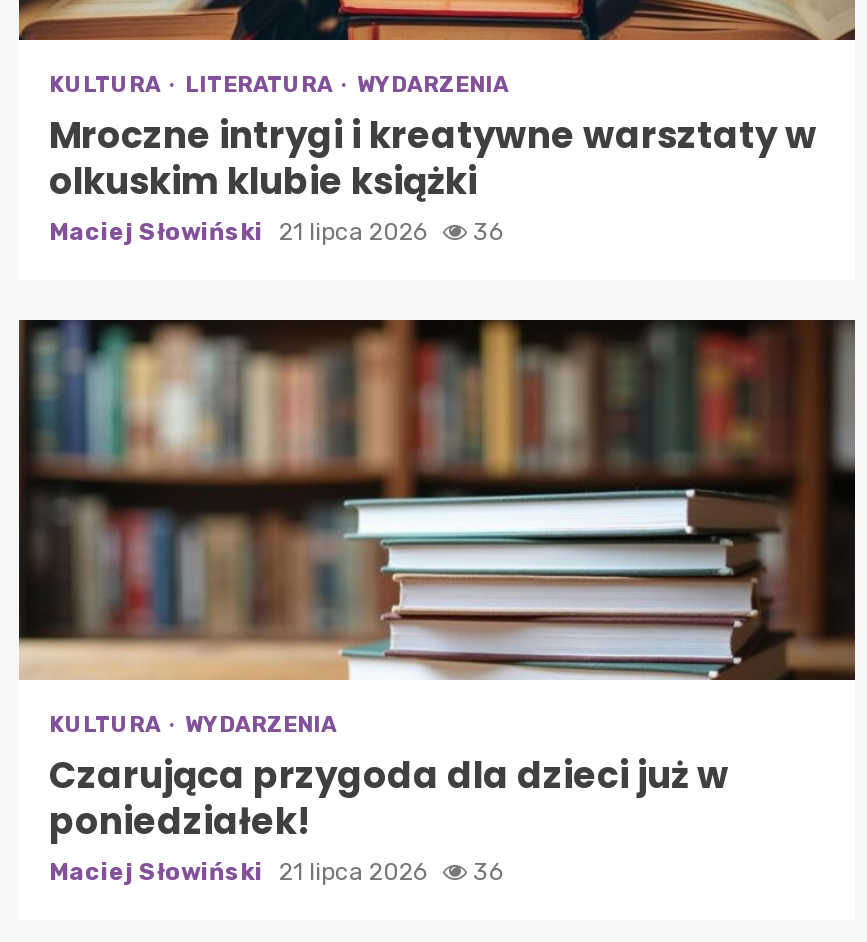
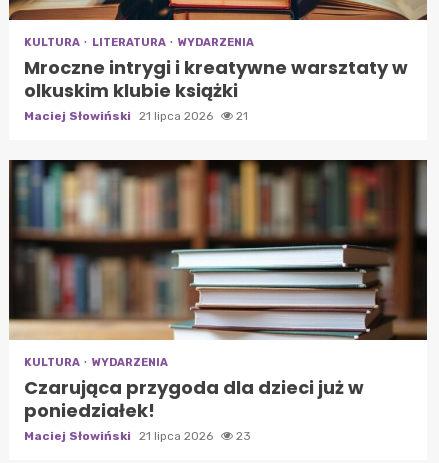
- Maciej Słowiński 21 lipca 2026 36
+ Maciej Słowiński 21 lipca 2026 21

- Maciej Słowiński 21 lipca 2026 36
+ Maciej Słowiński 21 lipca 2026 23
